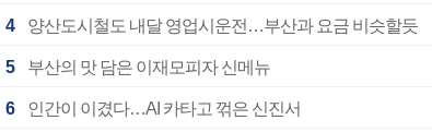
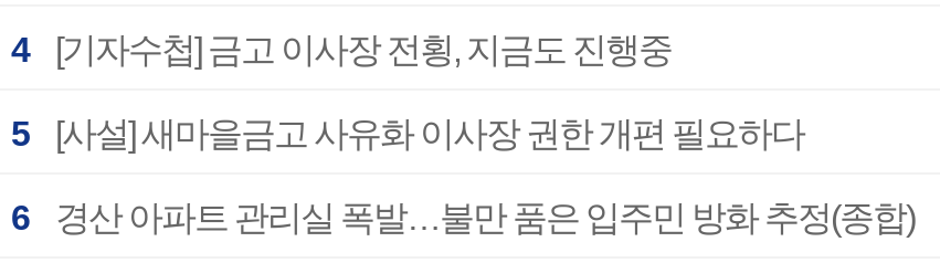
- 양산도시철도 내달 영업시운전…부산과 요금 비슷할듯
+ [기자수첩] 금고 이사장 전횡, 지금도 진행중

- 부산의 맛 담은 이재모피자 신메뉴
+ [사설] 새마을금고 사유화 이사장 권한 개편 필요하다

- 인간이 이겼다…AI 카타고 꺾은 신진서
+ 경산 아파트 관리실 폭발…불만 품은 입주민 방화 추정(종합)
